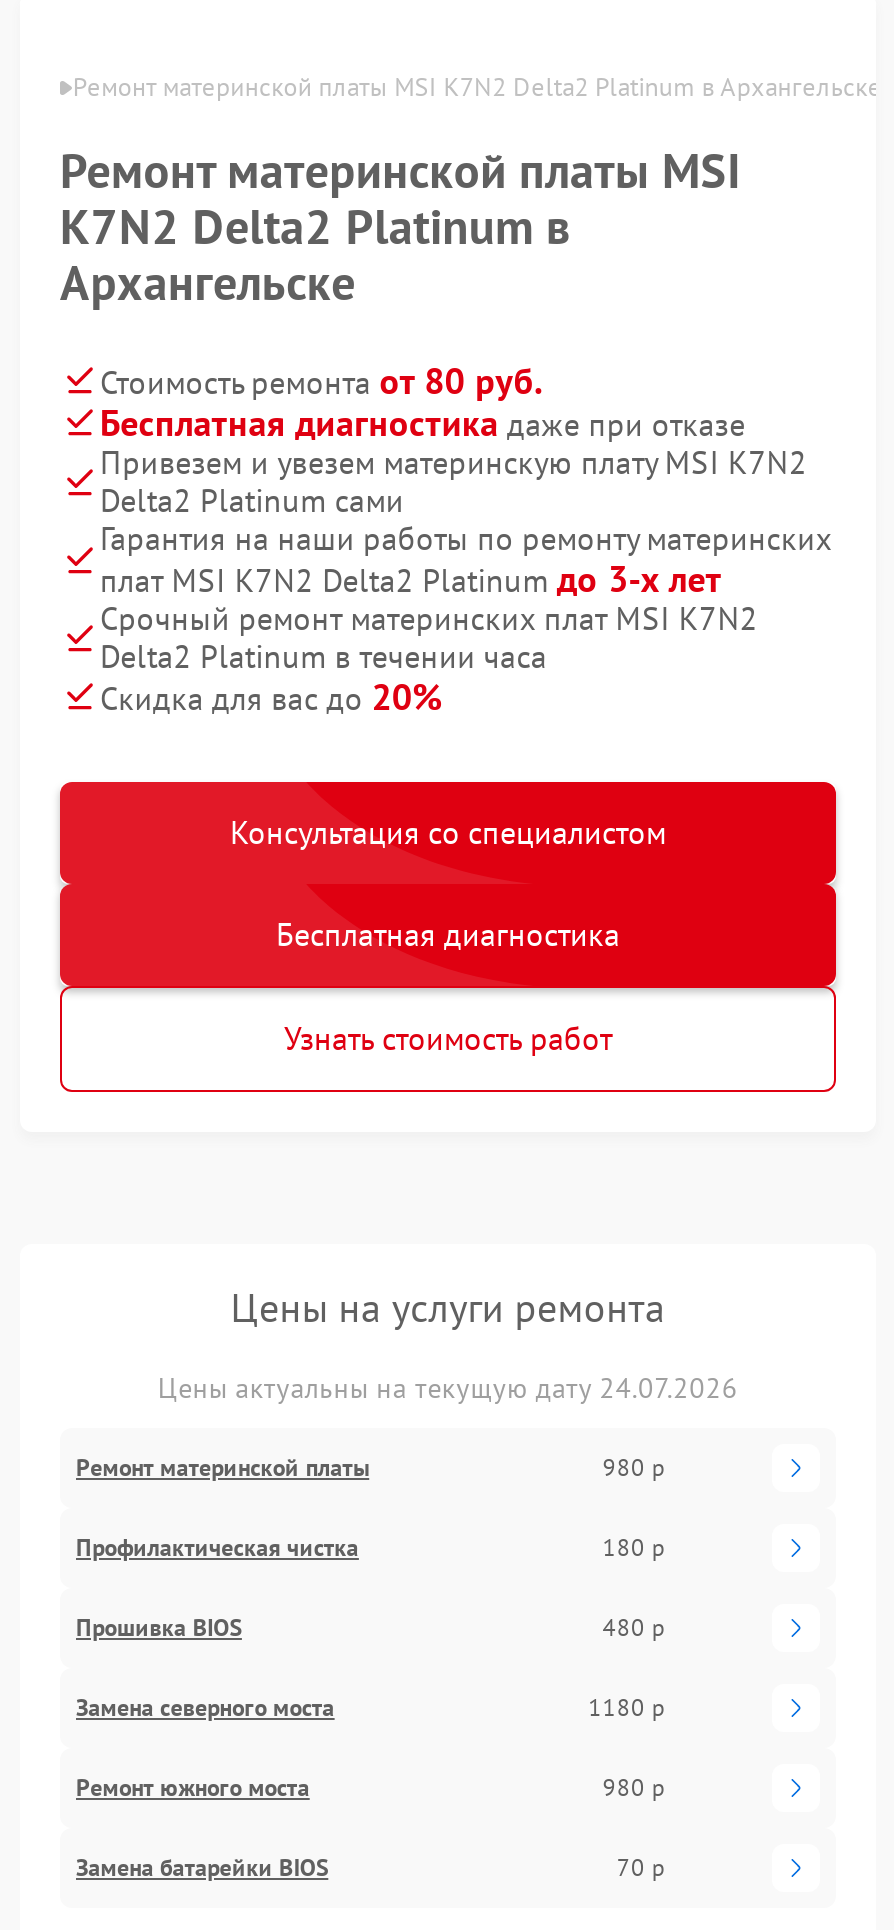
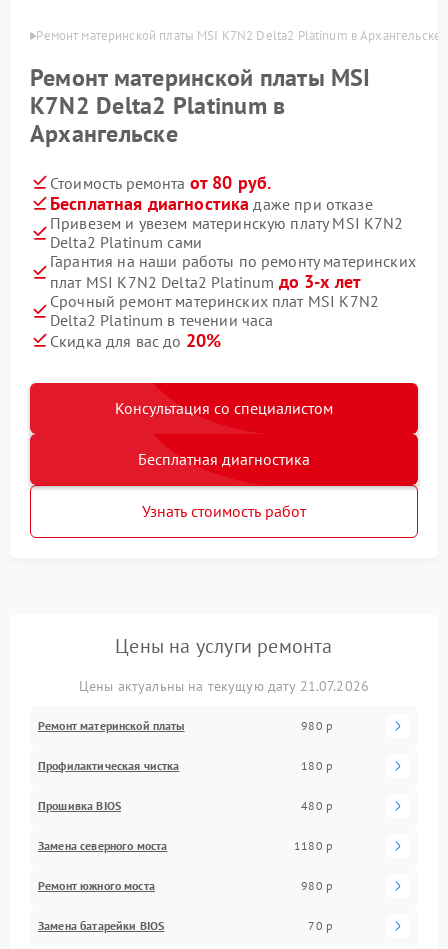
- Цены актуальны на текущую дату 24.07.2026
+ Цены актуальны на текущую дату 21.07.2026
